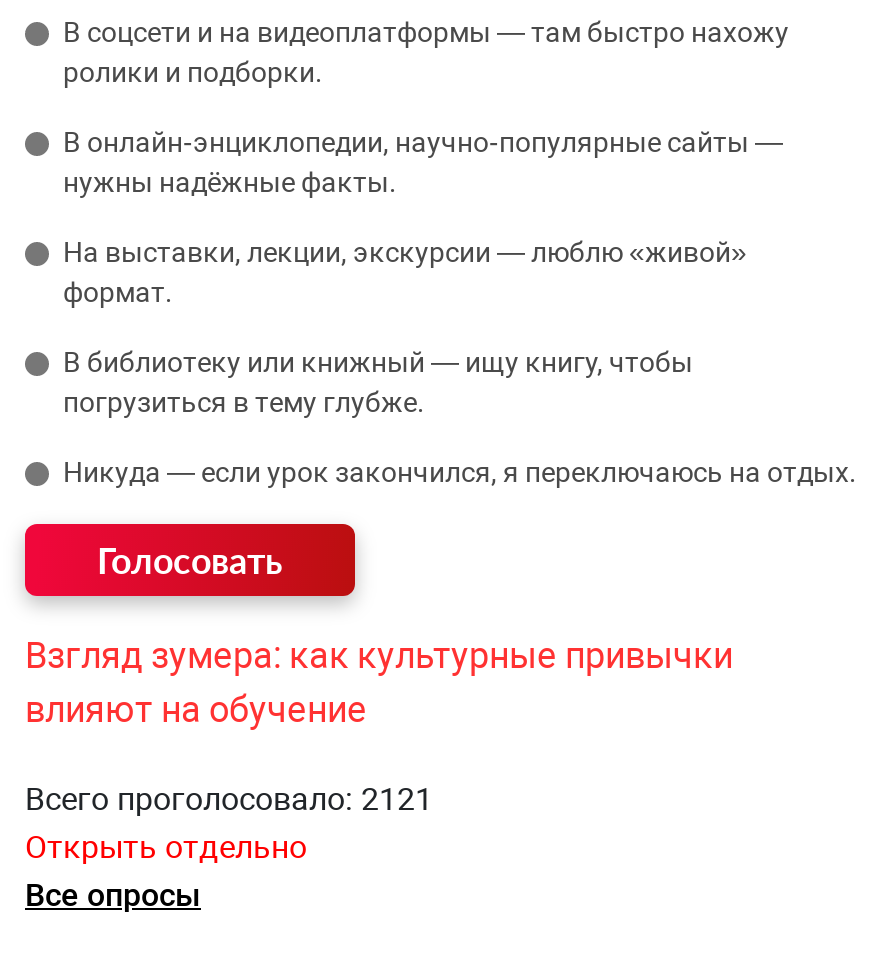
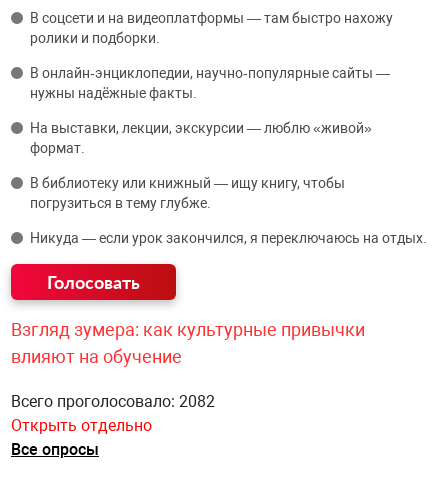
- Всего проголосовало: 2121
+ Всего проголосовало: 2082
